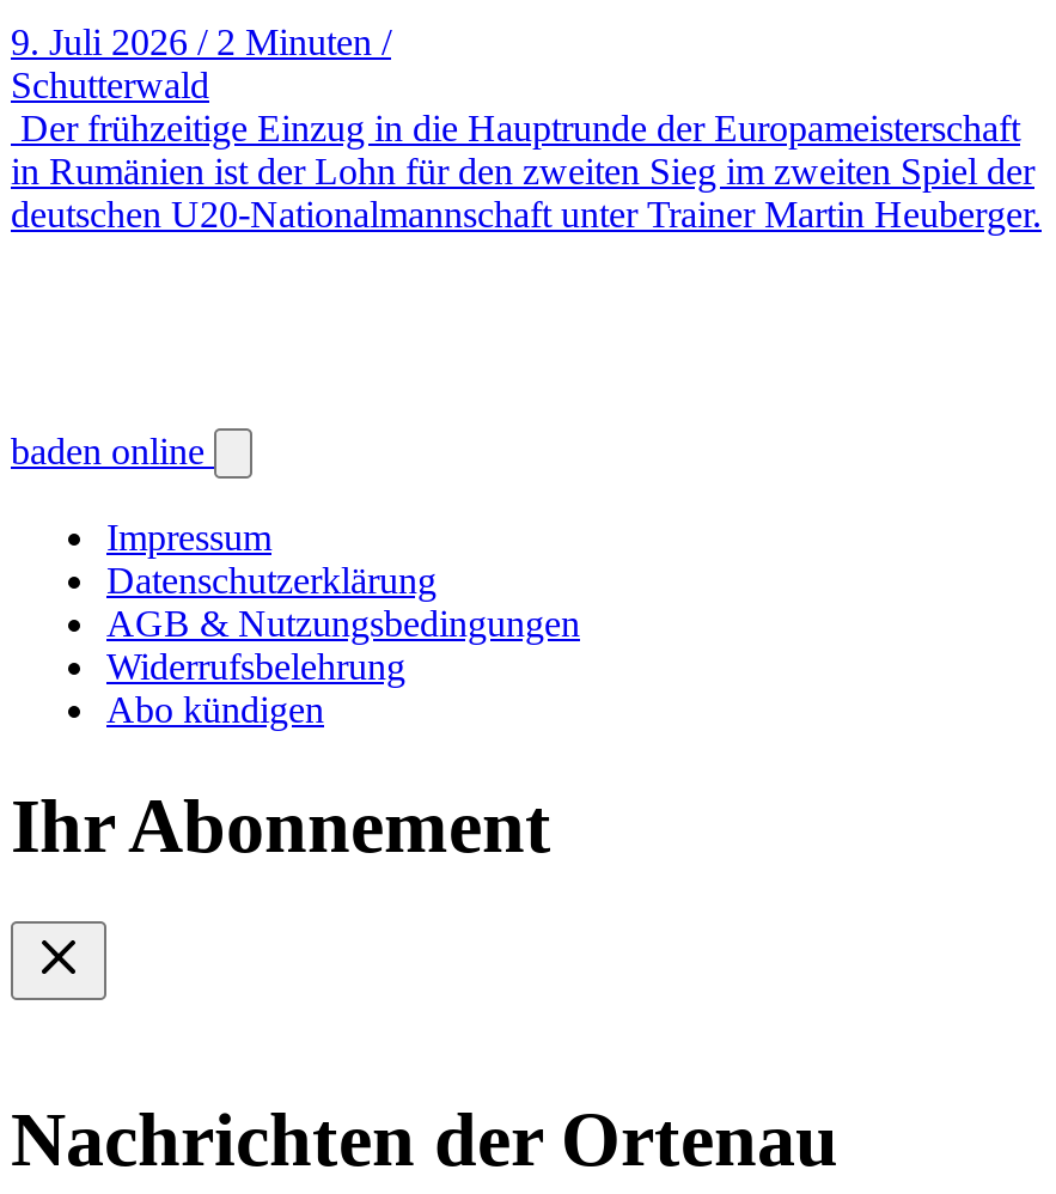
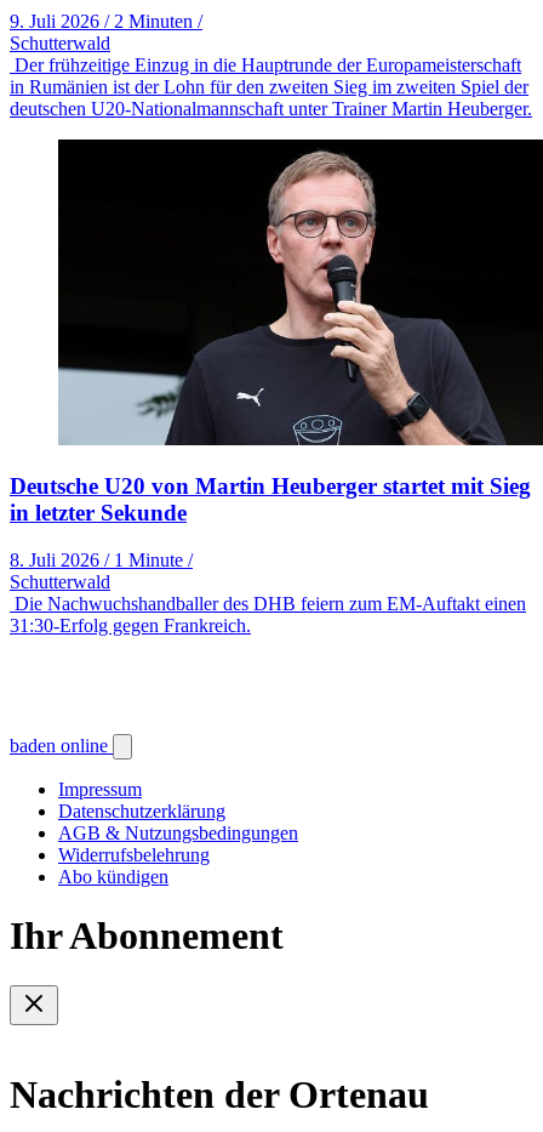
+ [image]
+ Deutsche U20 von Martin Heuberger startet mit Sieg
+ in letzter Sekunde
+ 8. Juli 2026 / 1 Minute /
+ Schutterwald
+ Die Nachwuchshandballer des DHB feiern zum EM-Auftakt einen
+ 31:30-Erfolg gegen Frankreich.
